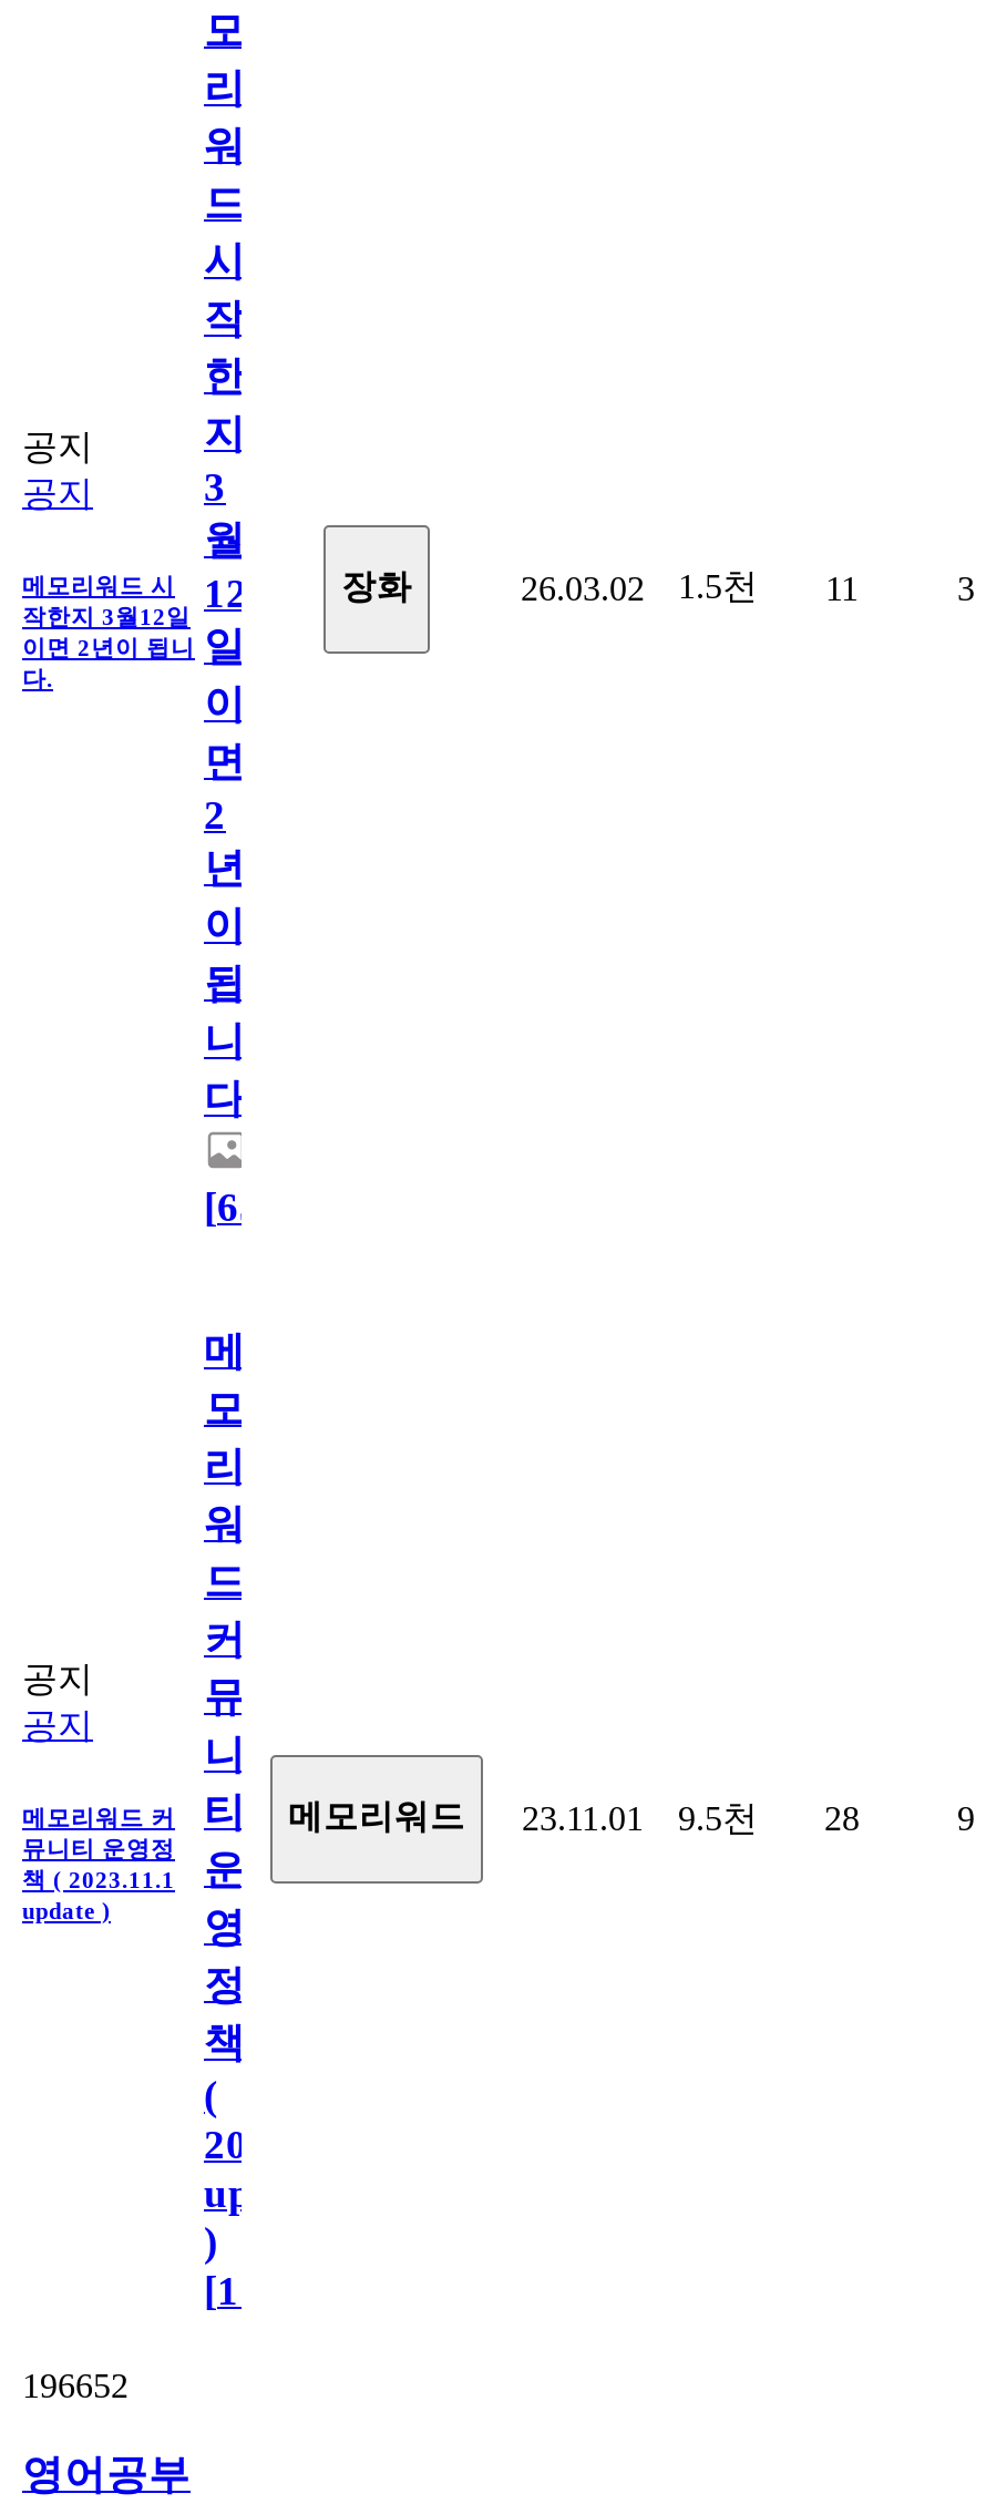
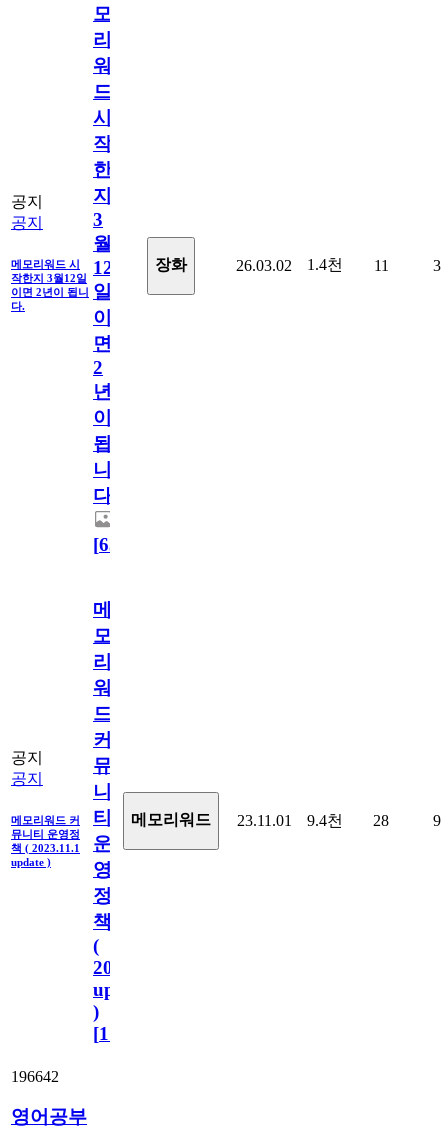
- 26.03.02 1.5천 11
+ 26.03.02 1.4천 11

- 메모리워드 커 티 메모리워드 23.11.01 9.5천 28
+ 메모리워드 커 티 메모리워드 23.11.01 9.4천 28

- 196652
+ 196642
